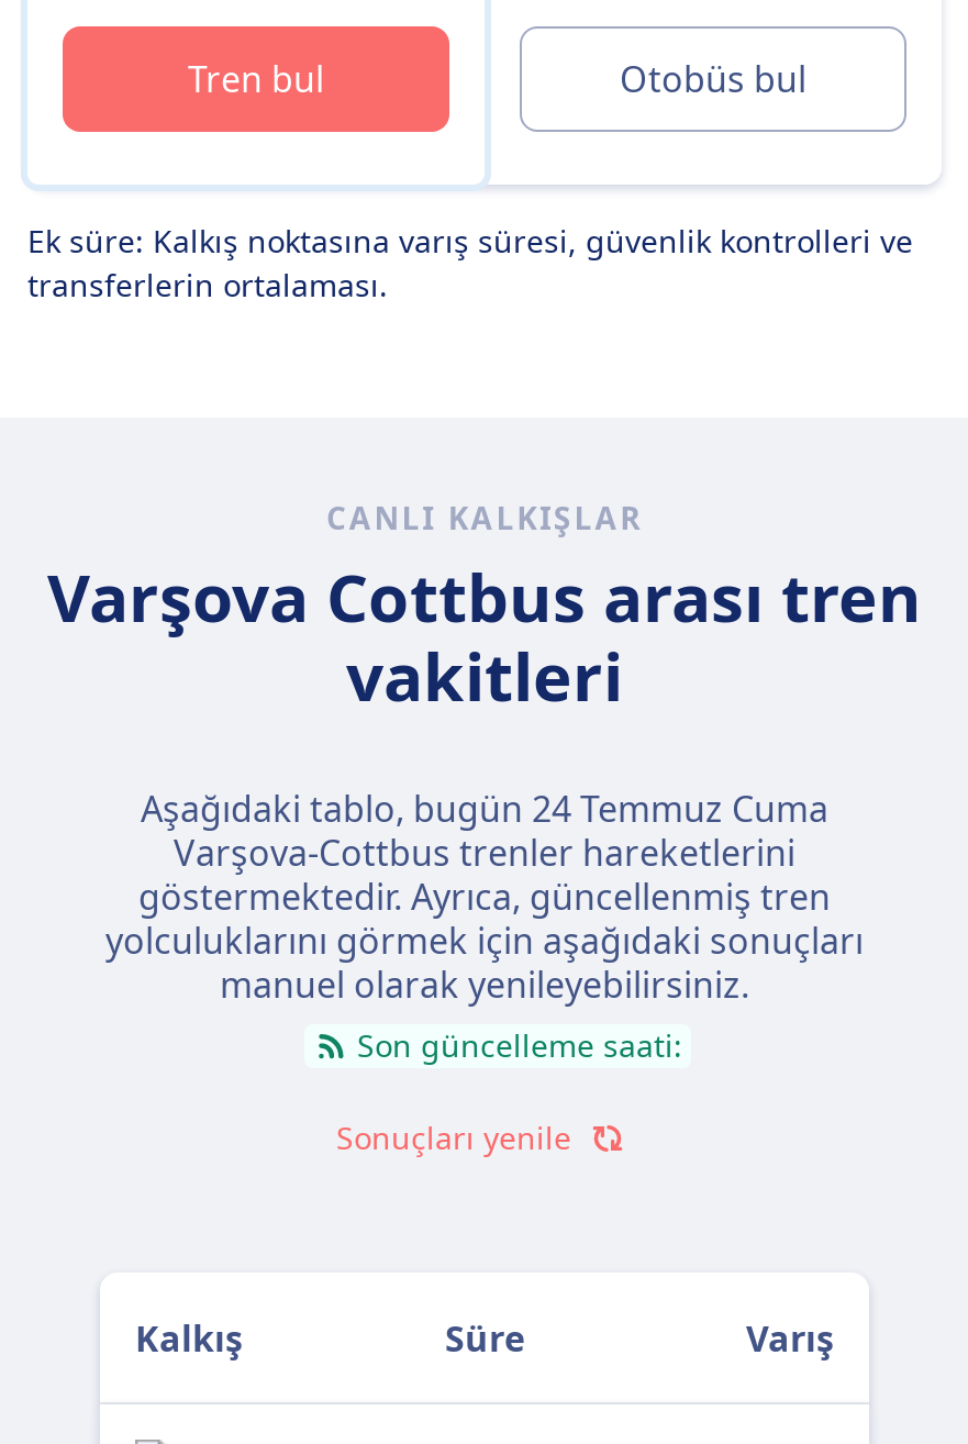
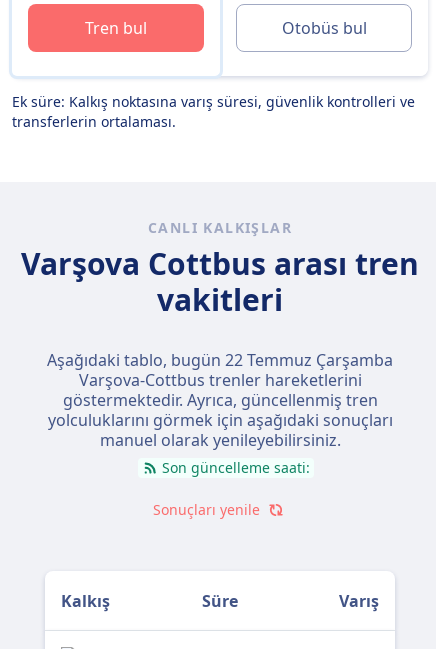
- Aşağıdaki tablo, bugün 24 Temmuz Cuma
+ Aşağıdaki tablo, bugün 22 Temmuz Çarşamba
